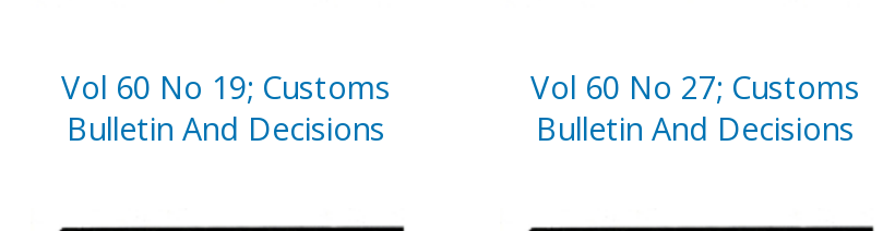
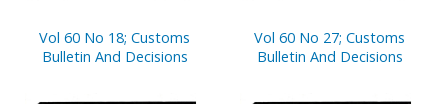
- Vol 60 No 19; Customs
+ Vol 60 No 18; Customs
